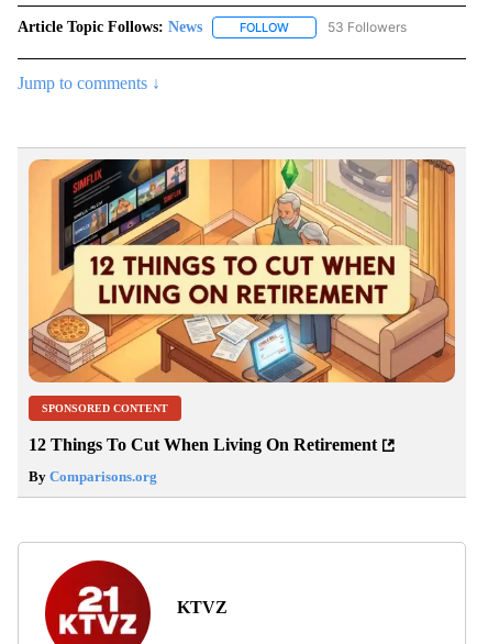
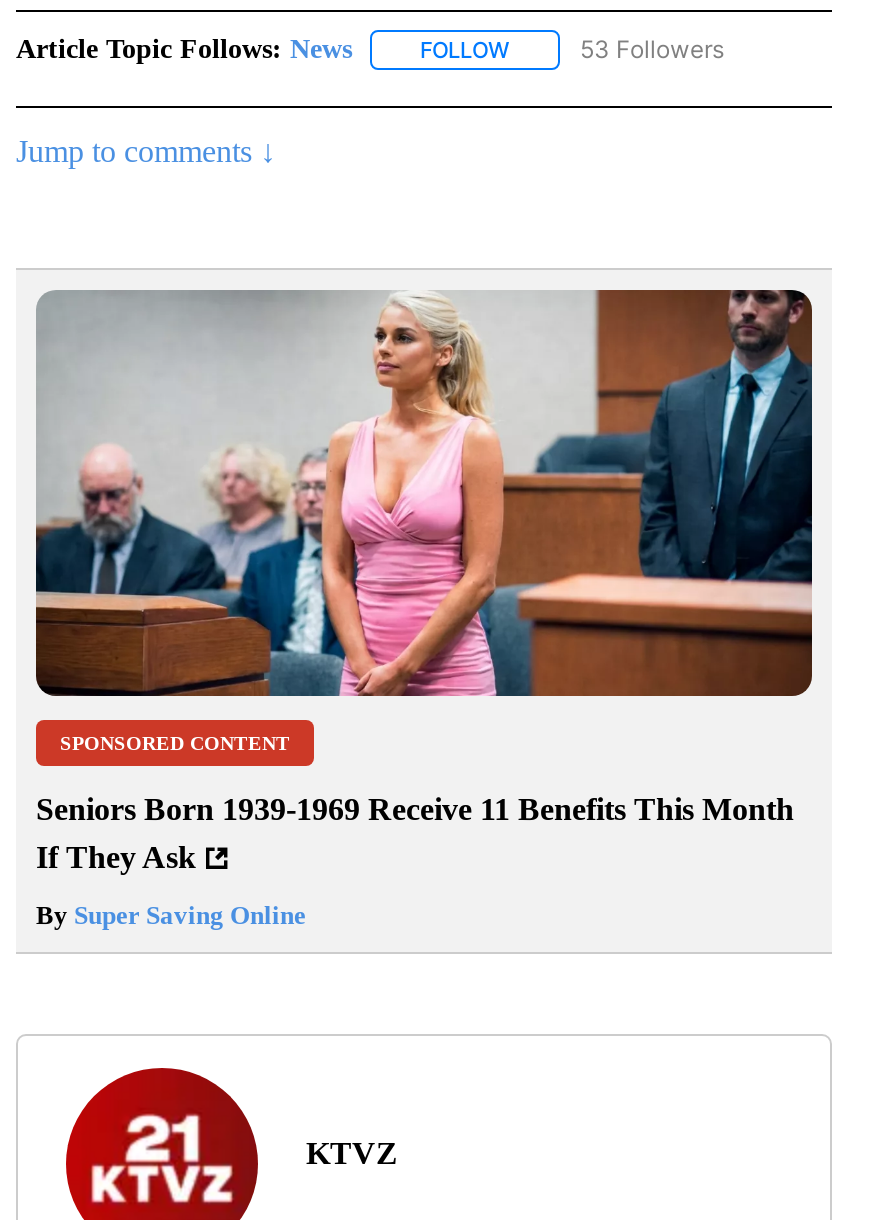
- [image]
+ [image]

- 12 Things To Cut When Living On Retirement
+ Seniors Born 1939-1969 Receive 11 Benefits This Month
+ If They Ask

- By Comparisons.org
+ By Super Saving Online
